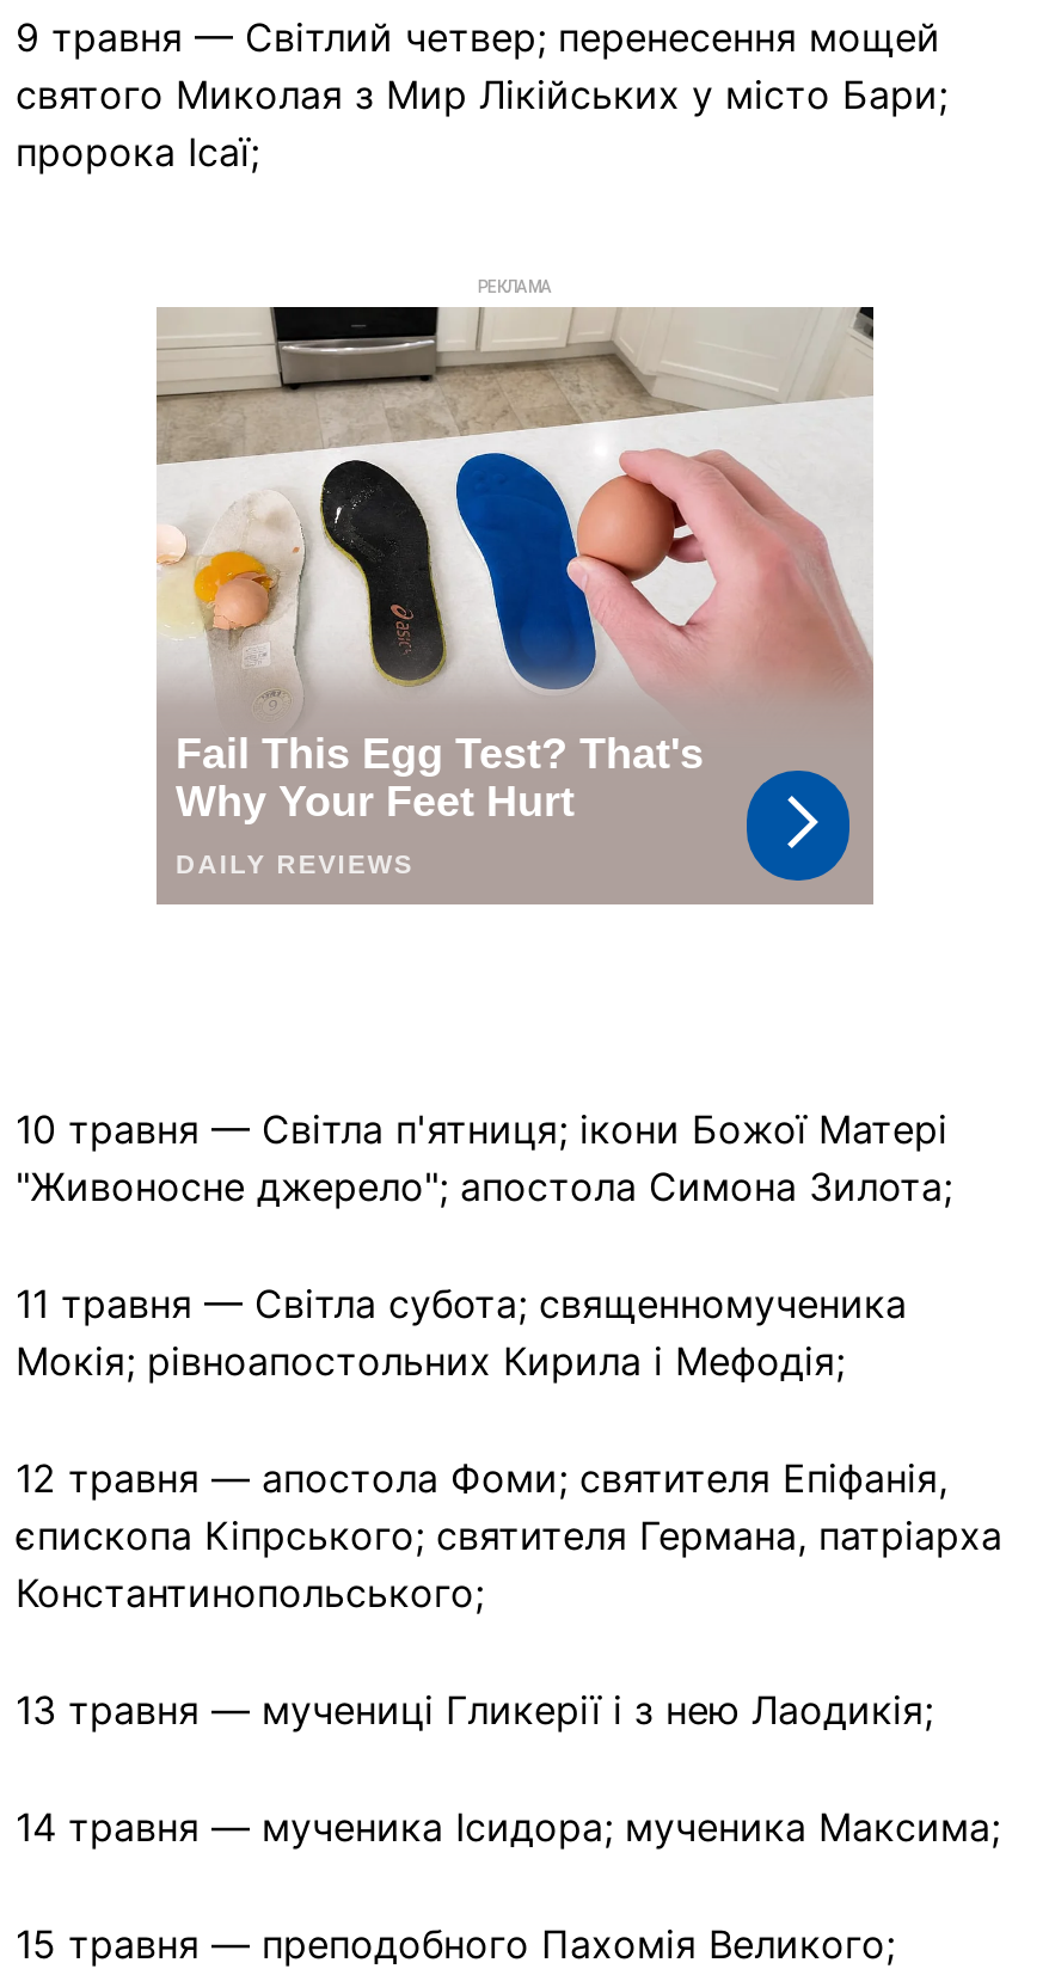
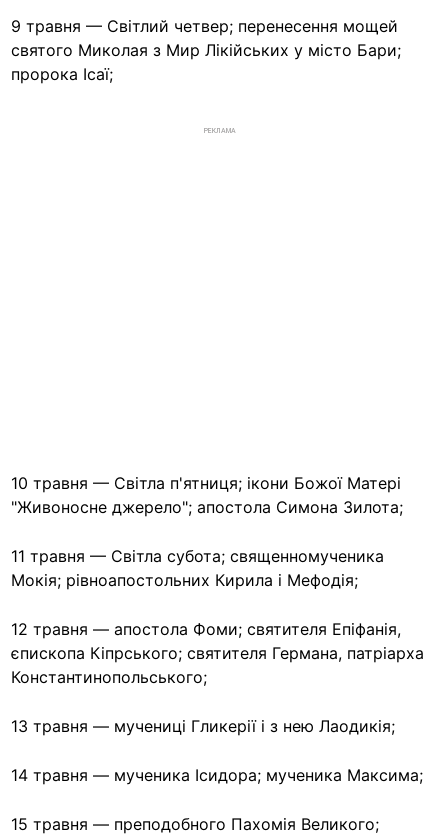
- [image]
